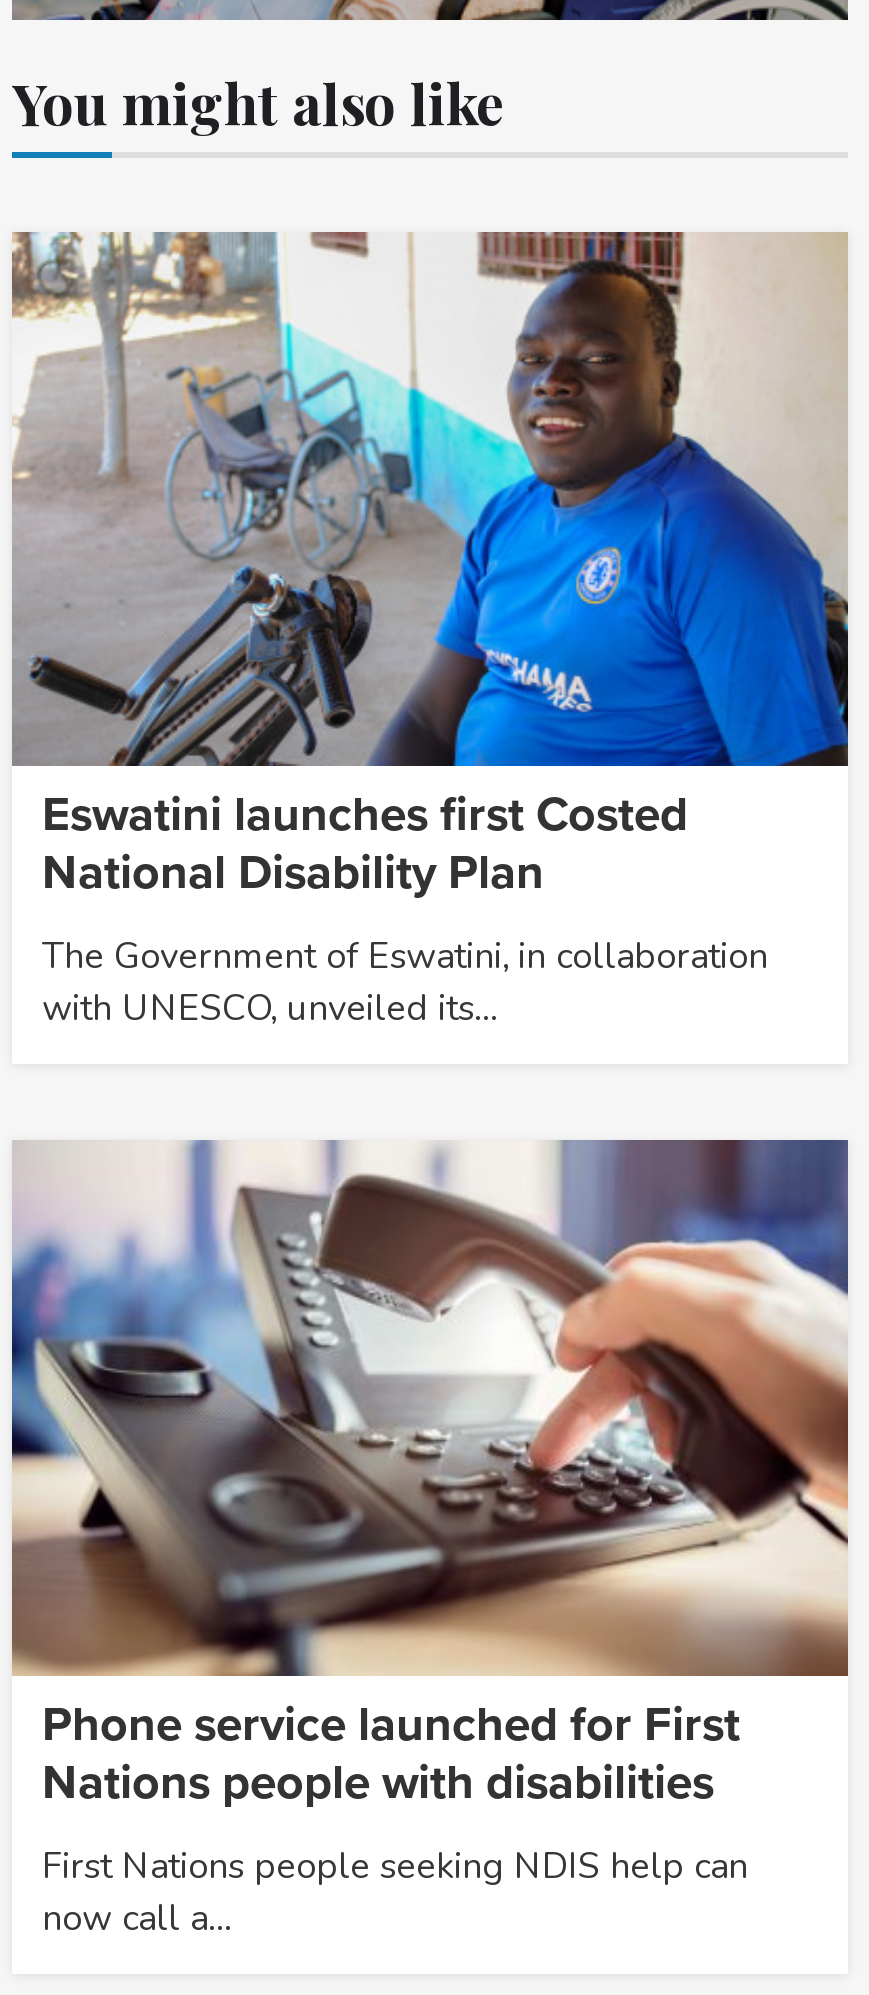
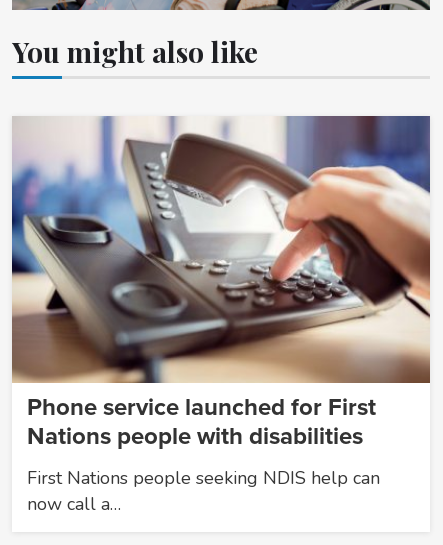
- [image]
- Eswatini launches first Costed
- National Disability Plan
- The Government of Eswatini, in collaboration
- with UNESCO, unveiled its…
